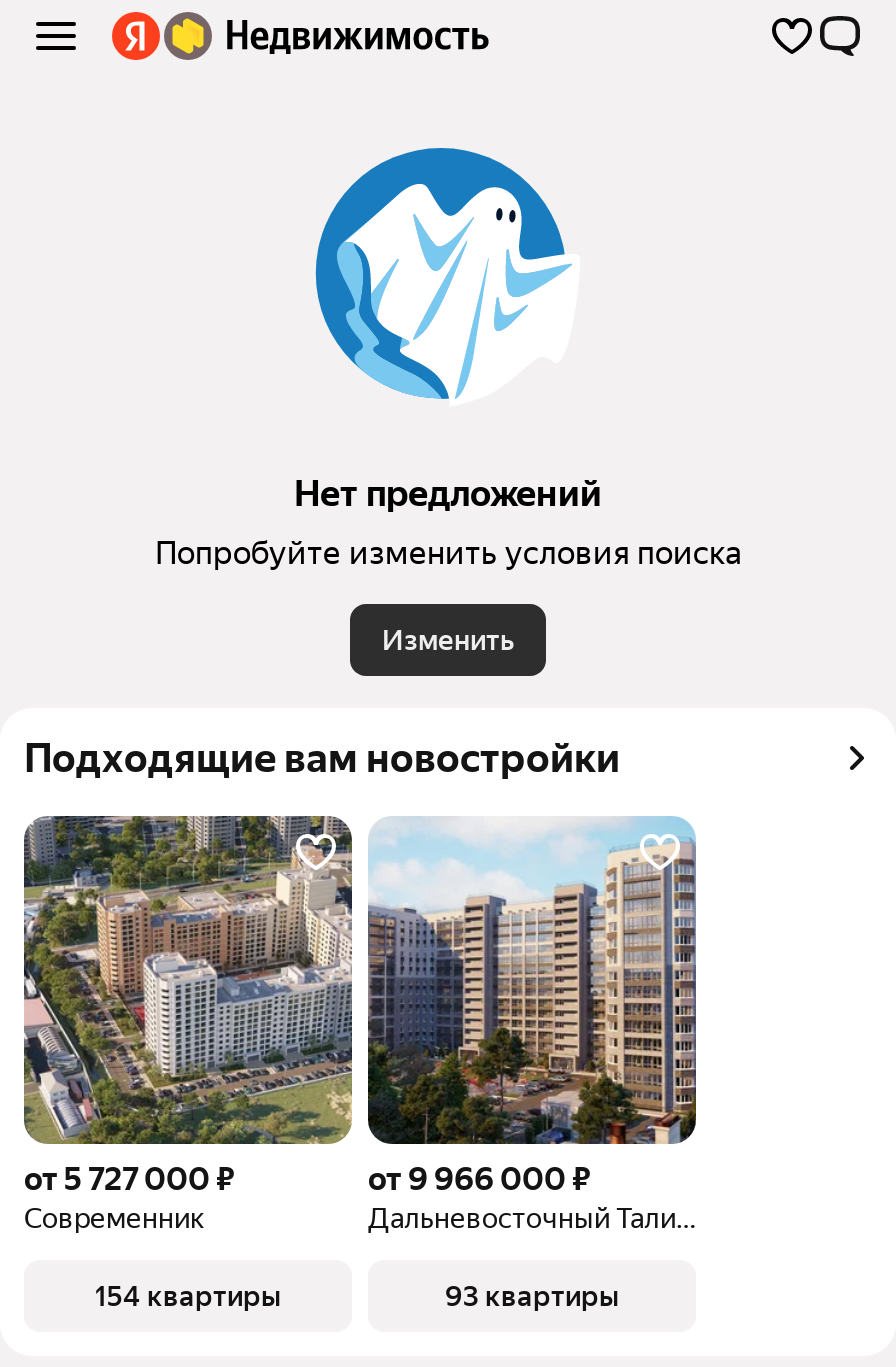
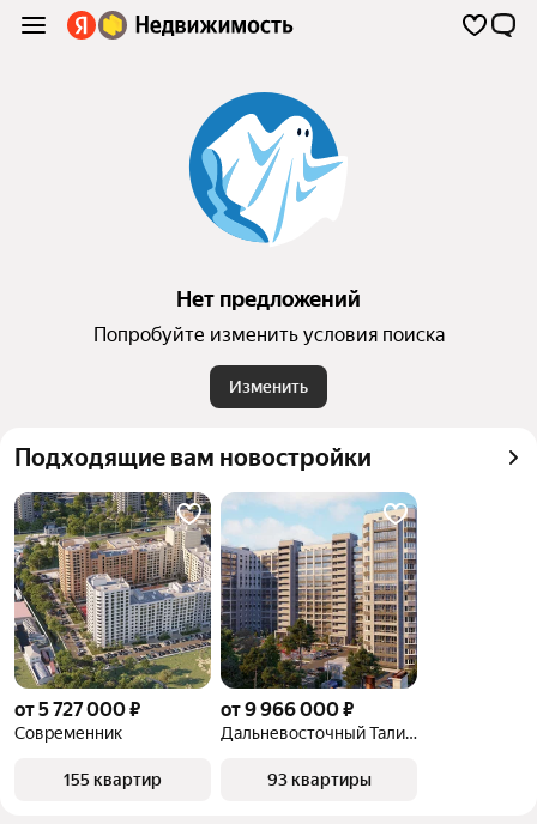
- 154 квартиры
+ 155 квартир
